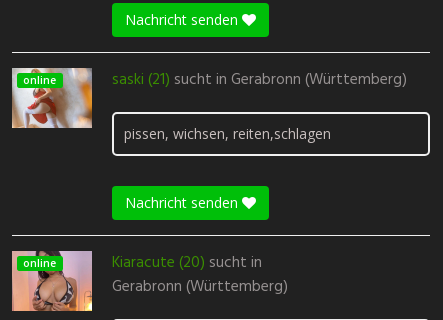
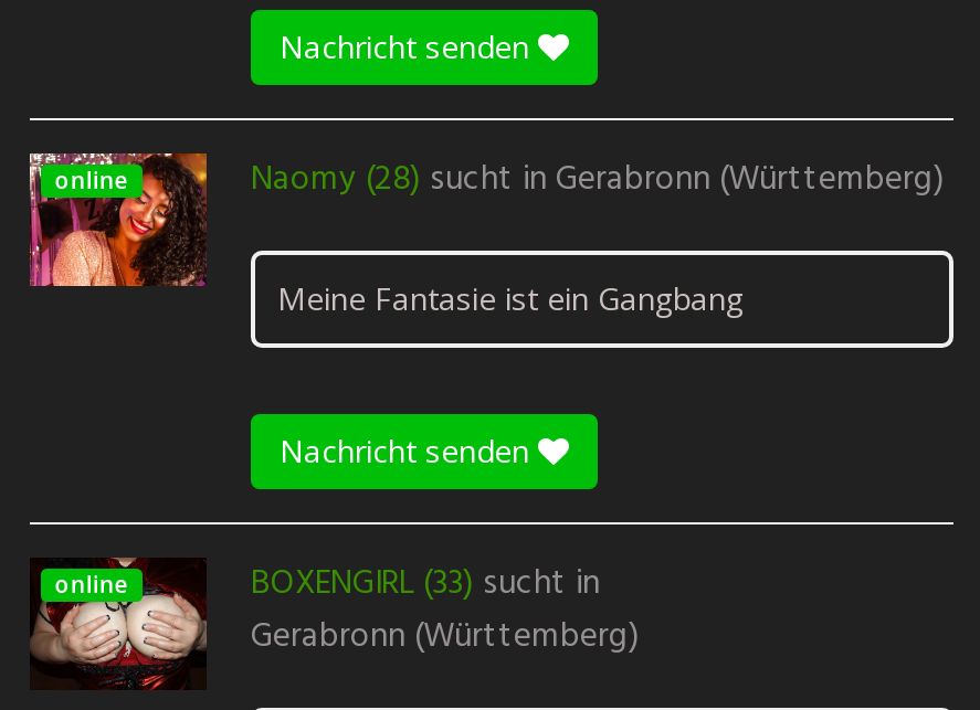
- [image]
- saski (21) sucht in Gerabronn (Württemberg)
+ [image]
+ Naomy (28) sucht in Gerabronn (Württemberg)

- pissen, wichsen, reiten,schlagen
+ Meine Fantasie ist ein Gangbang

- [image]
- Kiaracute (20) sucht in
+ [image]
+ BOXENGIRL (33) sucht in
